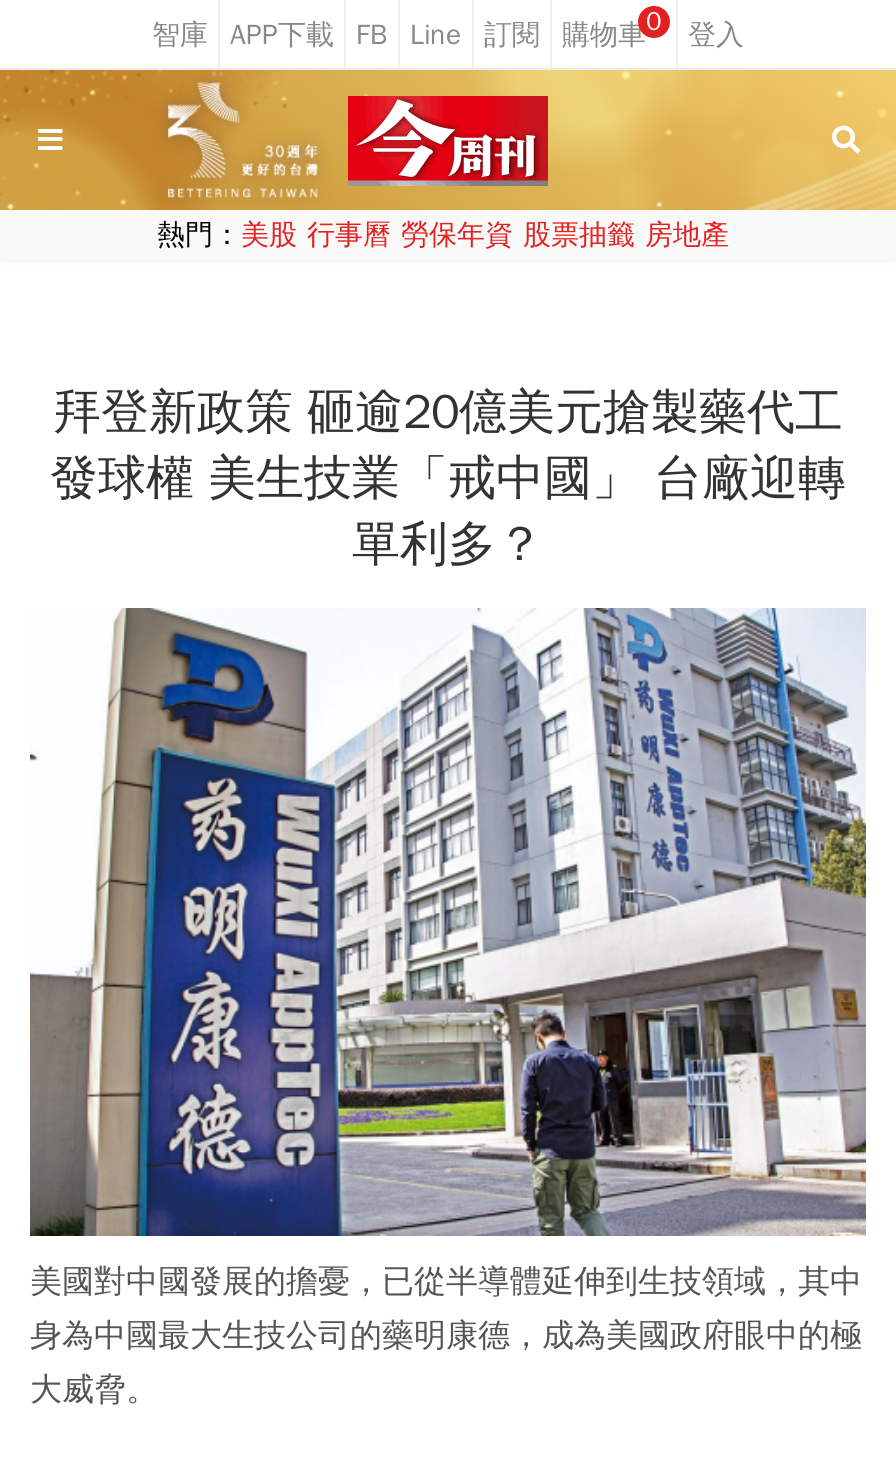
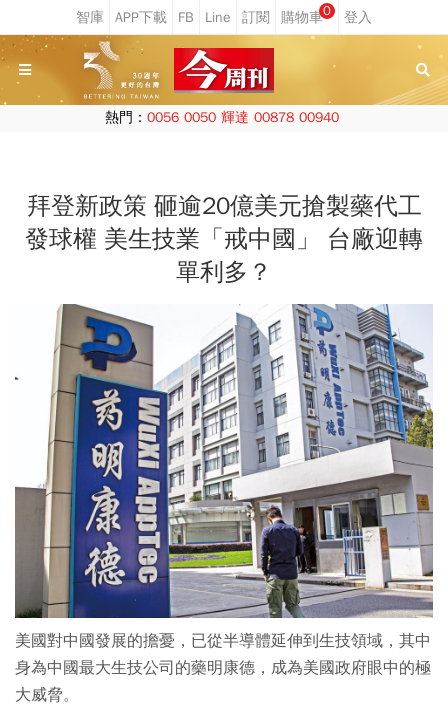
- 熱門：美股 行事曆 勞保年資 股票抽籤 房地產
+ 熱門：0056 0050 輝達 00878 00940
